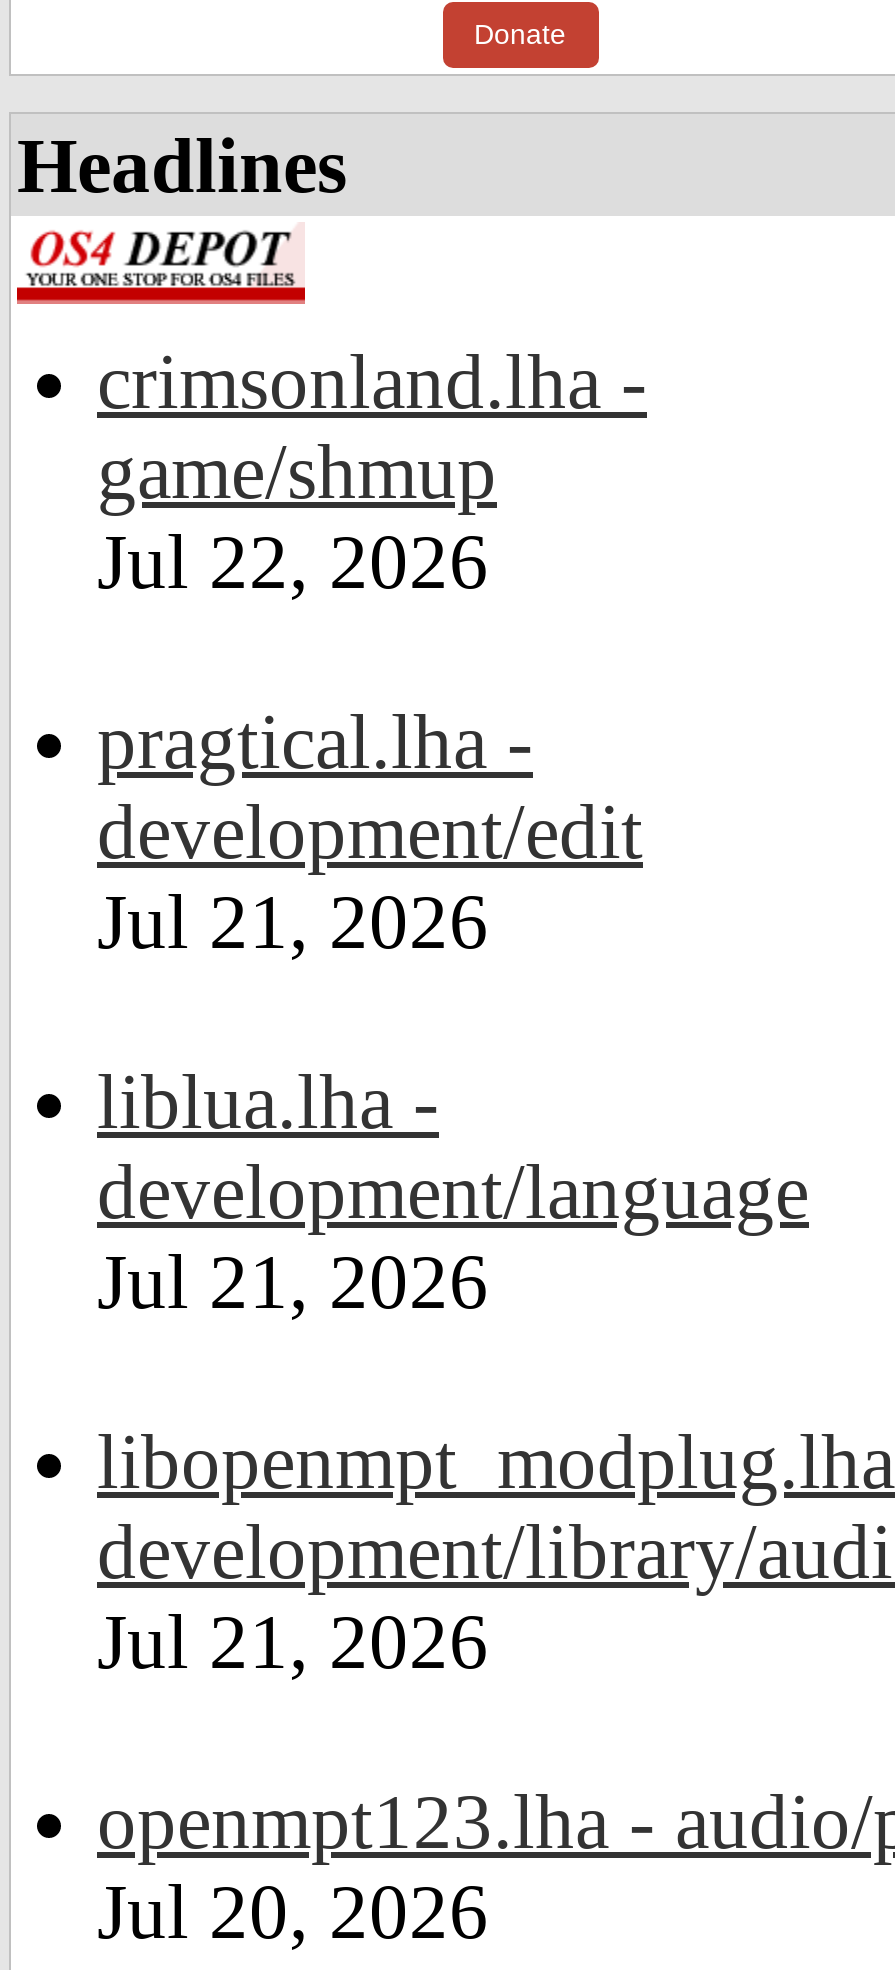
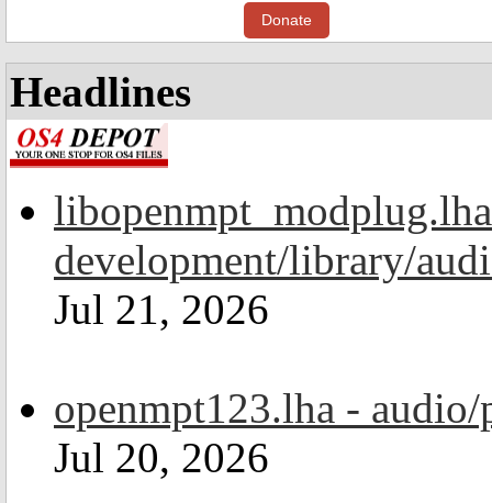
- crimsonland.lha -
- game/shmup
- Jul 22, 2026
- pragtical.lha -
- development/edit
- Jul 21, 2026
- liblua.lha -
- development/language
- Jul 21, 2026
